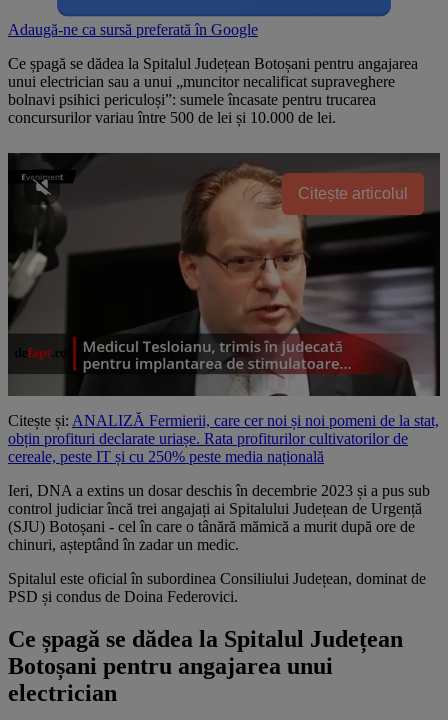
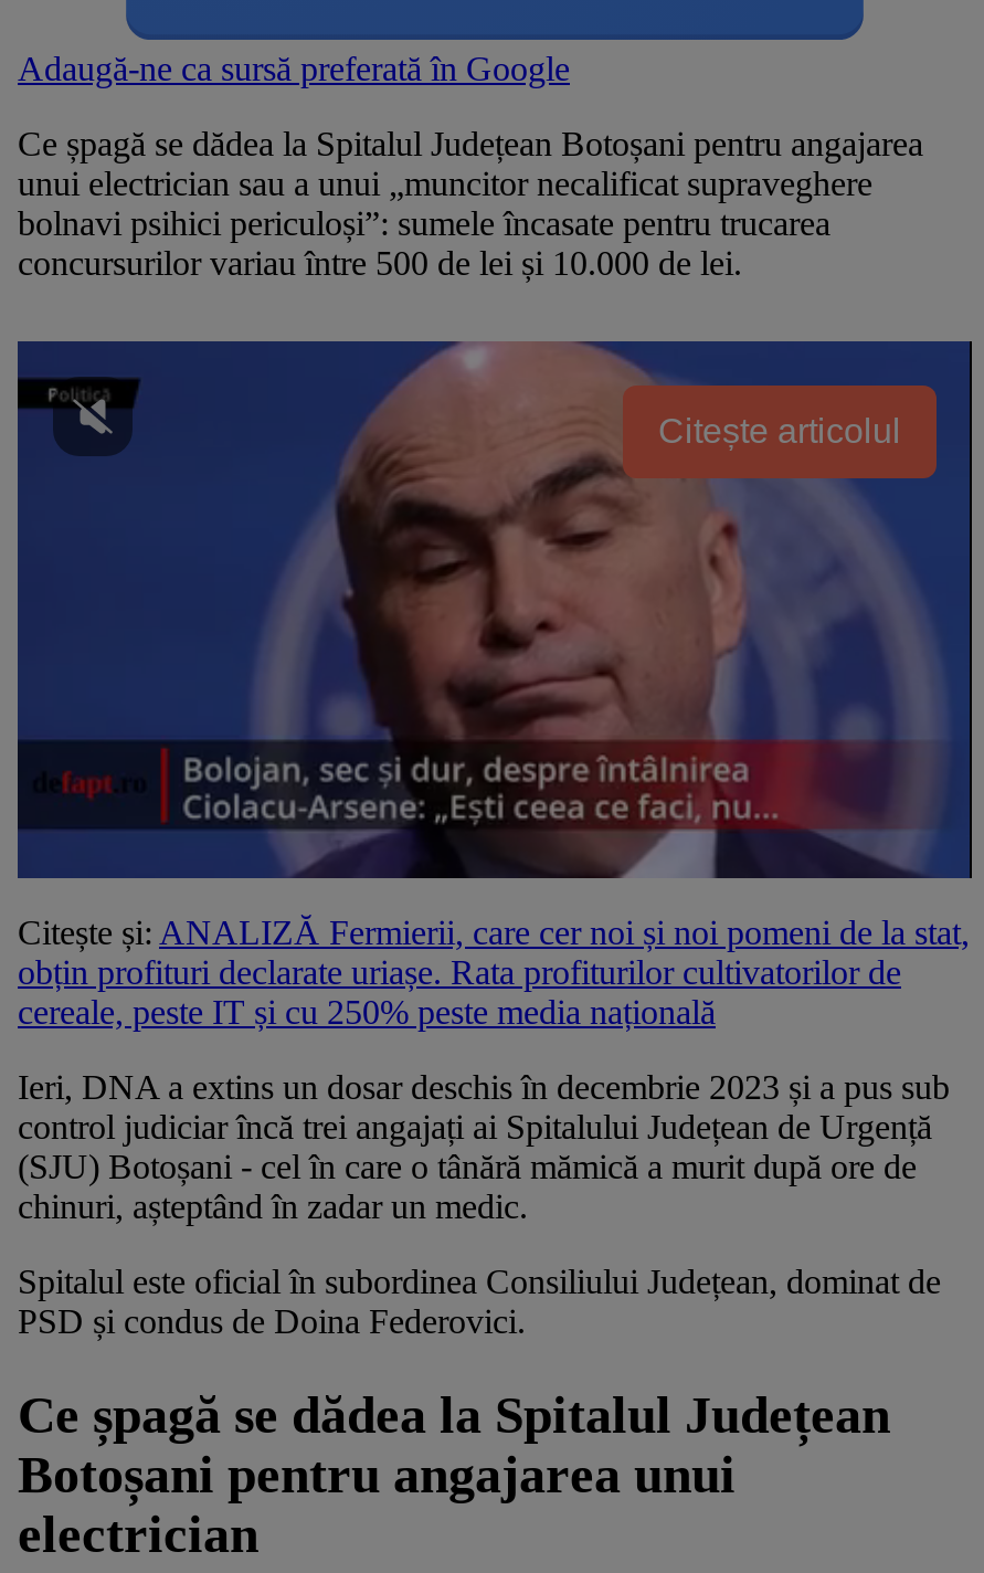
- [image]
+ [image]
